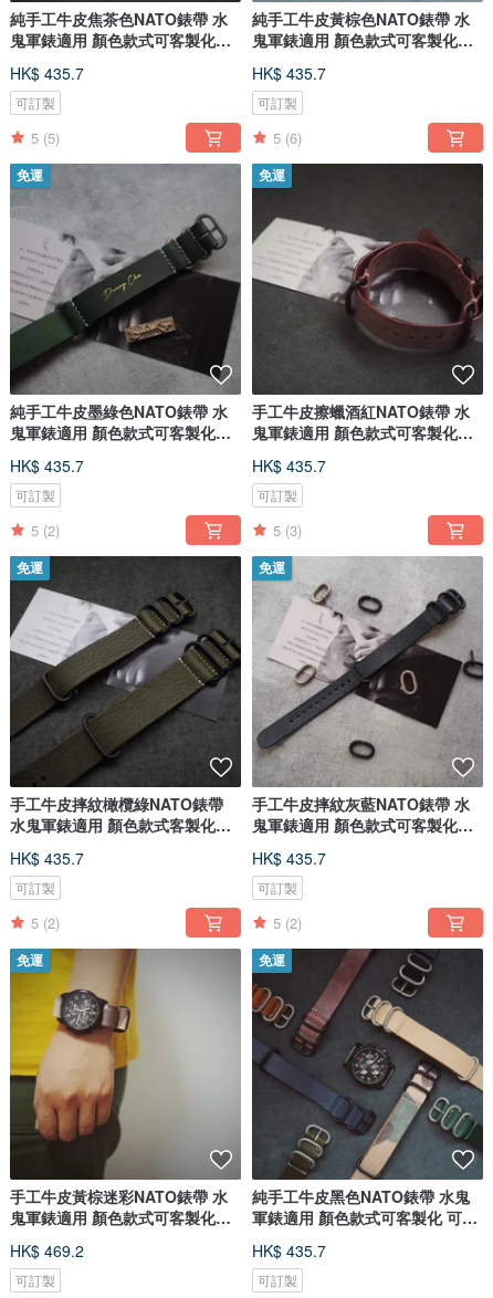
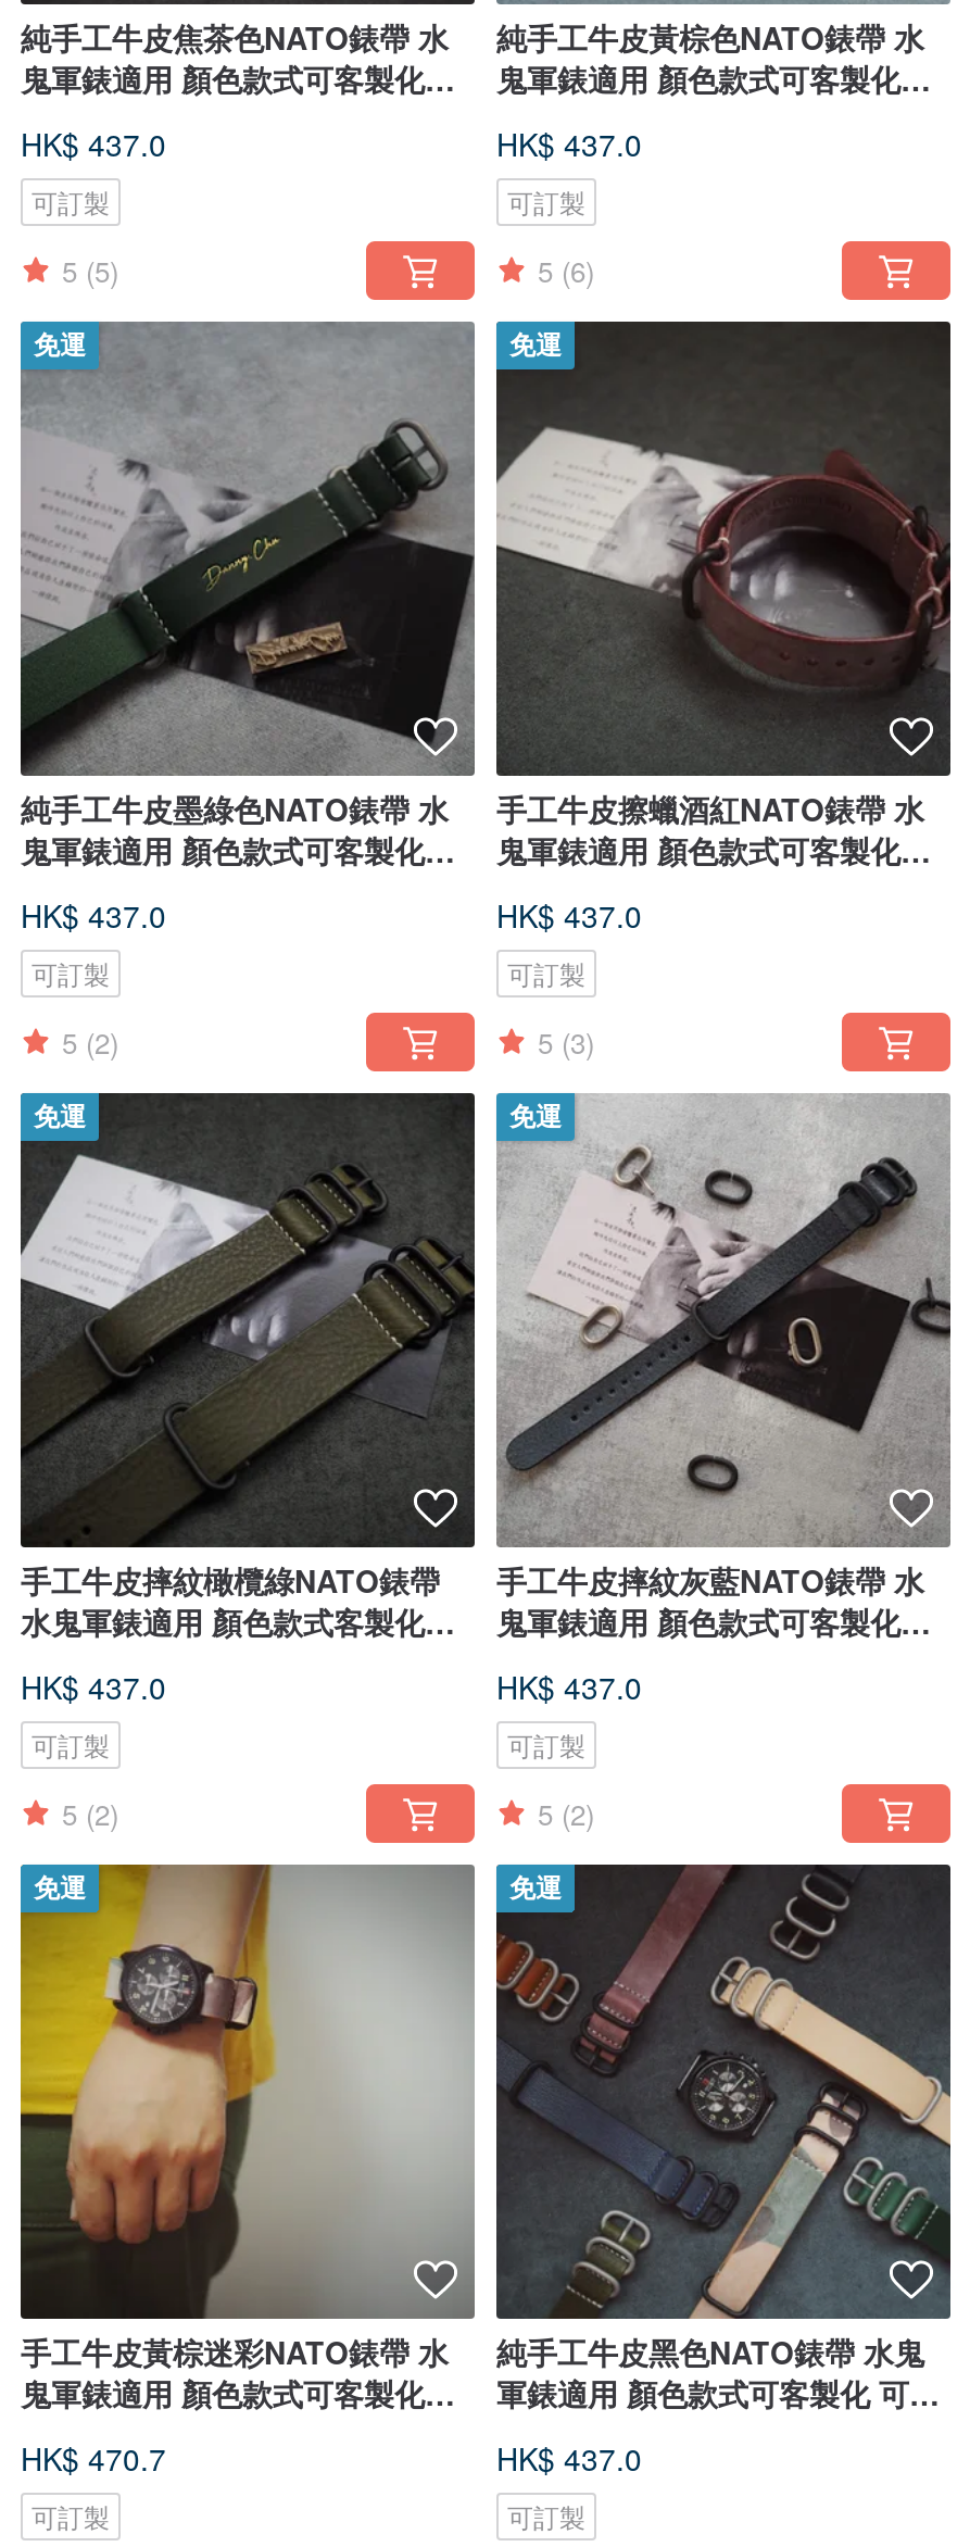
- HK$ 435.7
+ HK$ 437.0

- HK$ 435.7
+ HK$ 437.0

- HK$ 435.7
+ HK$ 437.0

- HK$ 435.7
+ HK$ 437.0

- HK$ 435.7
+ HK$ 437.0

- HK$ 435.7
+ HK$ 437.0

- HK$ 469.2
+ HK$ 470.7

- HK$ 435.7
+ HK$ 437.0
